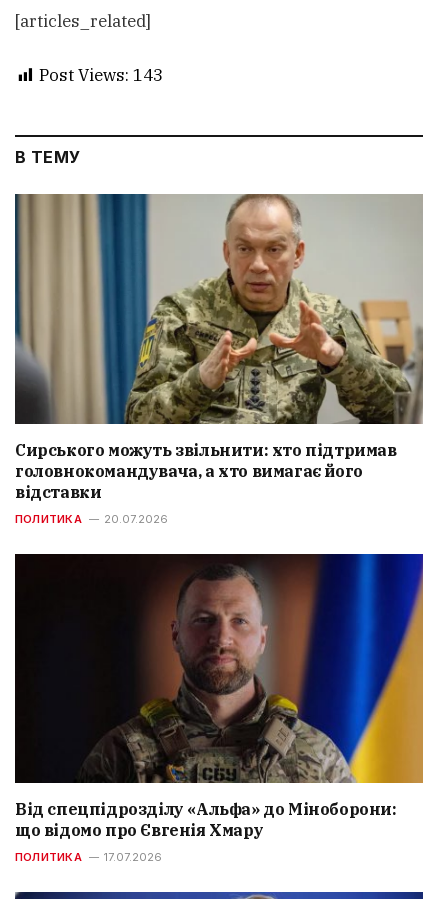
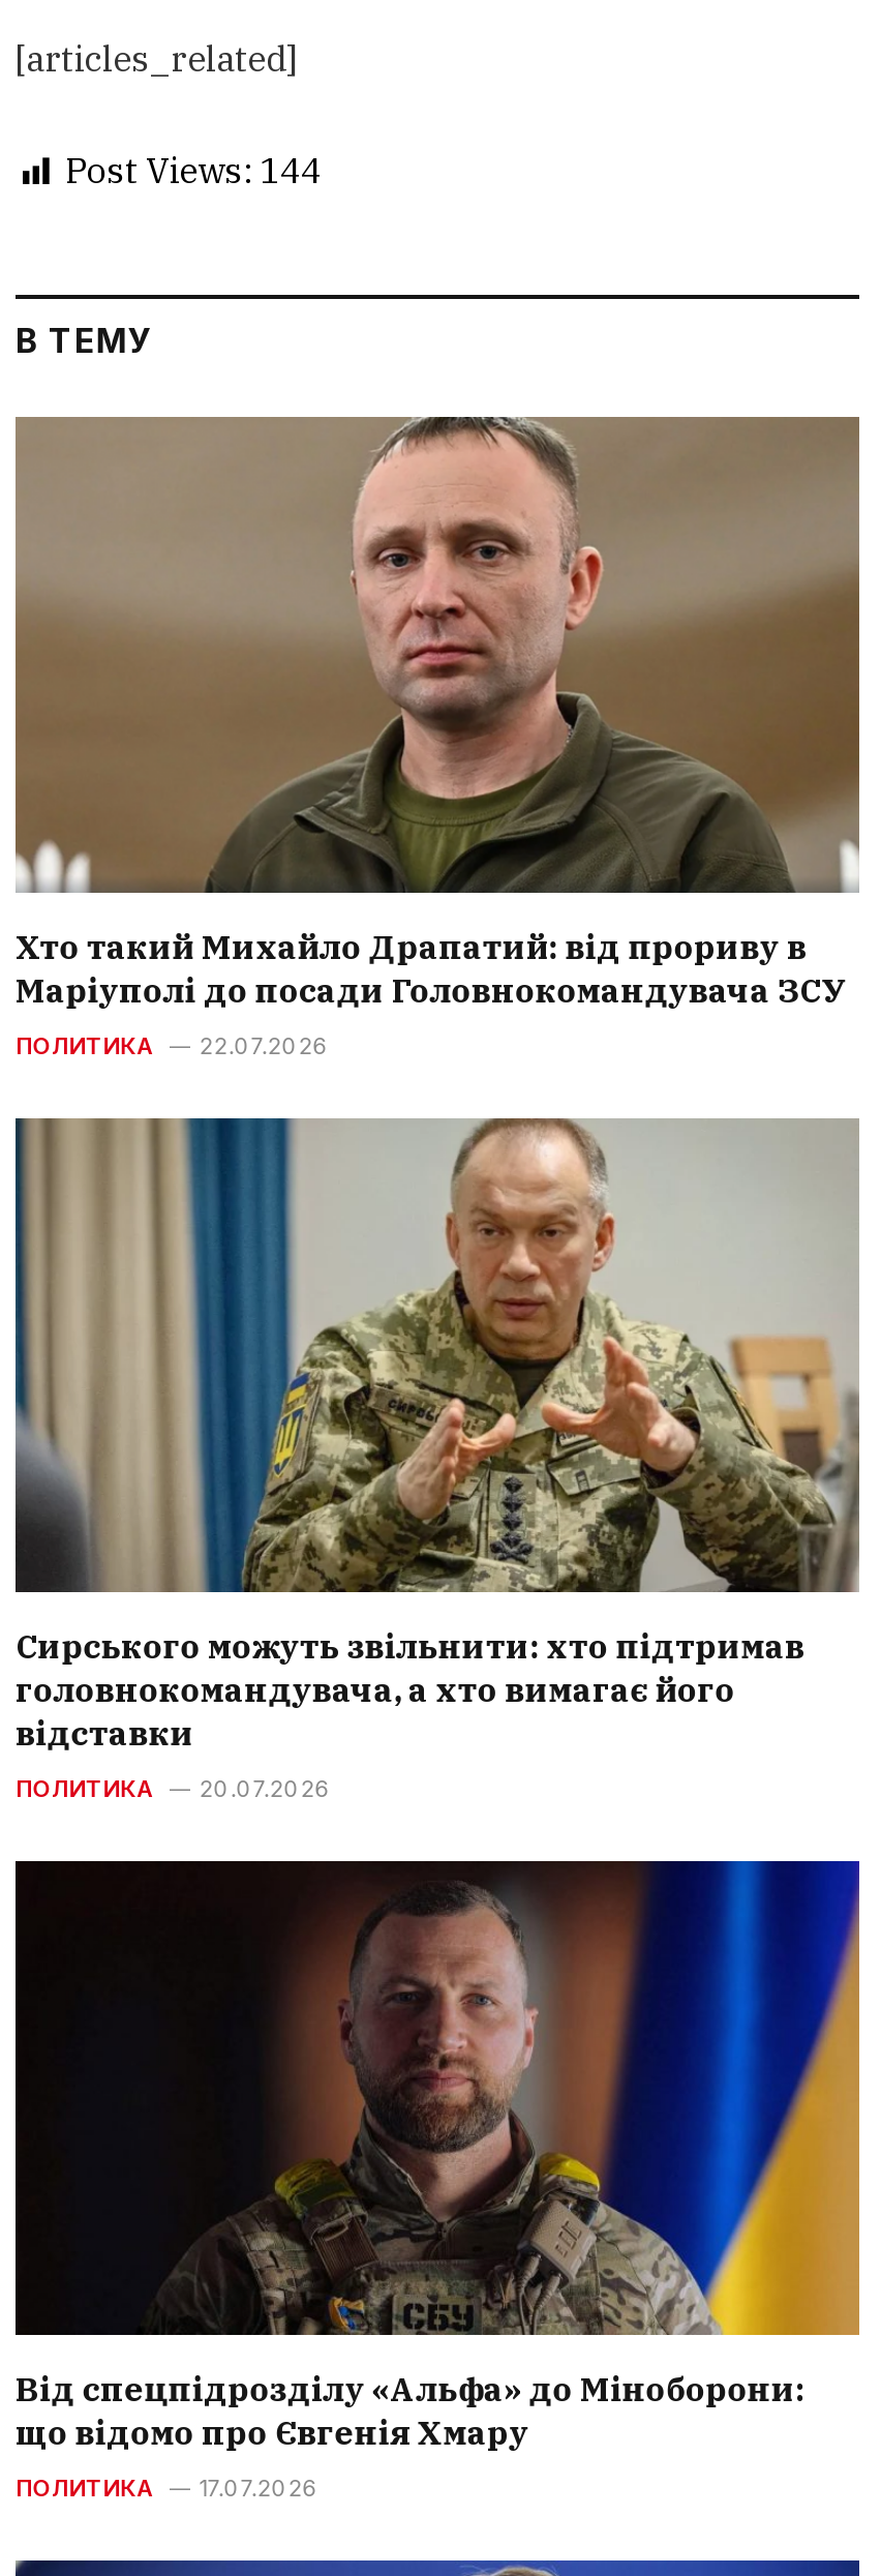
- Post Views: 143
+ Post Views: 144

+ [image]
+ Хто такий Михайло Драпатий: від прориву в
+ Маріуполі до посади Головнокомандувача ЗСУ
+ ПОЛИТИКА
+ 22.07.2026
